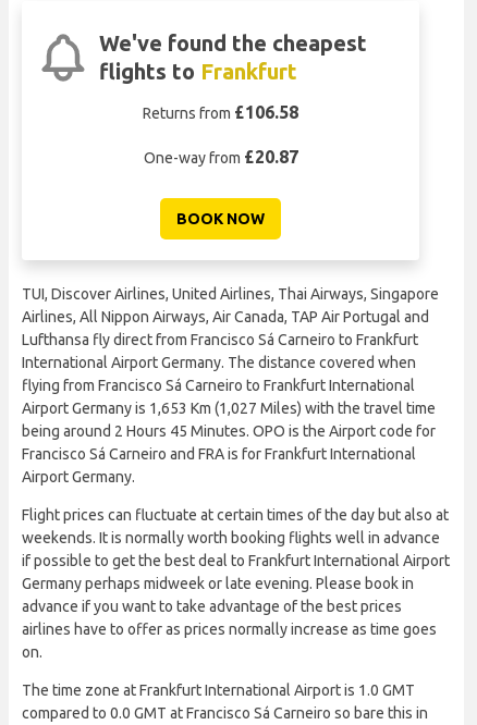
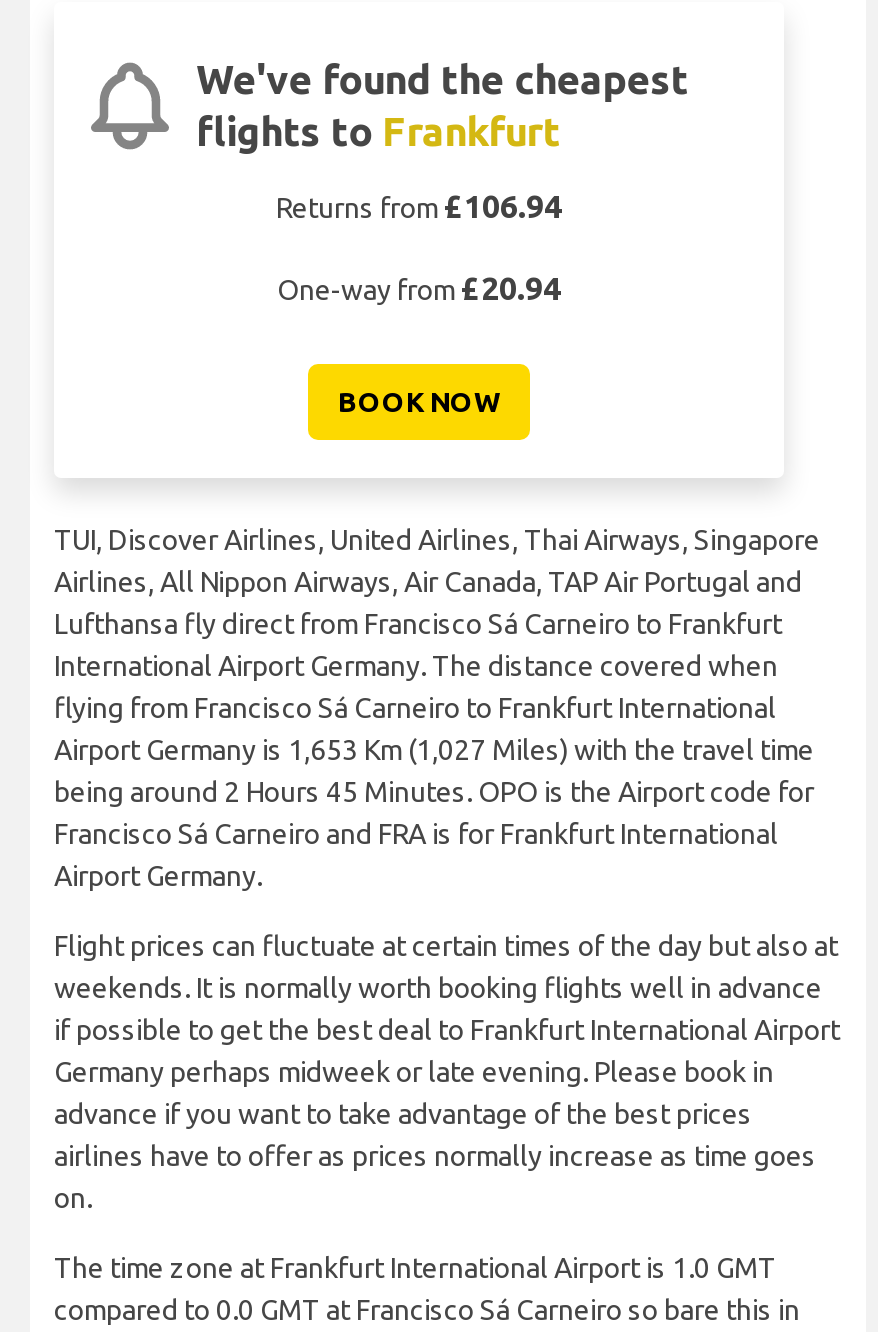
- Returns from £106.58
+ Returns from £106.94

- One-way from £20.87
+ One-way from £20.94
